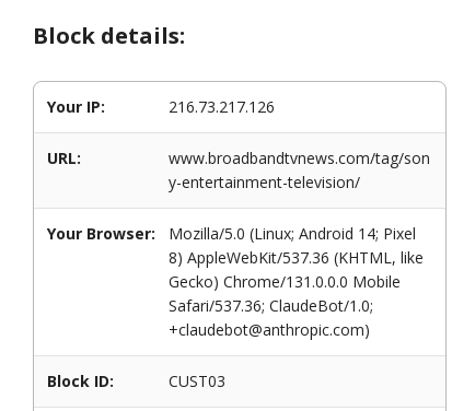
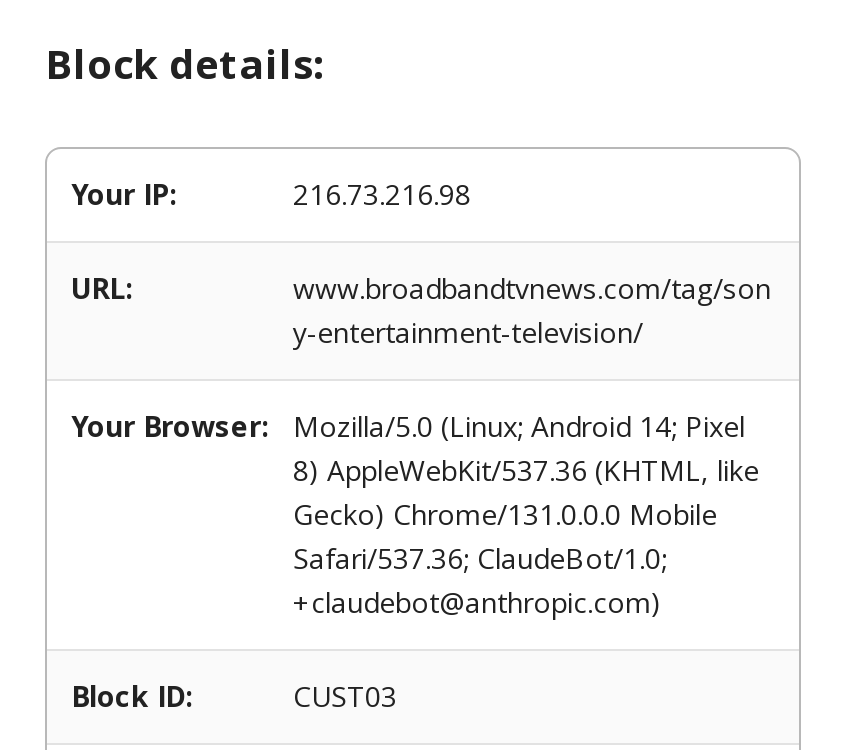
- 216.73.217.126
+ 216.73.216.98
